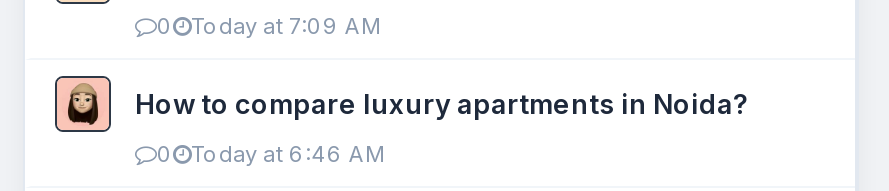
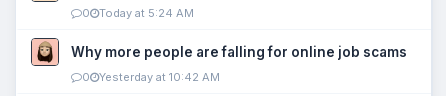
- 0 Today at 7:09 AM
+ 0 Today at 5:24 AM

- How to compare luxury apartments in Noida?
+ Why more people are falling for online job scams

- Today at 6:46 AM
+ Yesterday at 10:42 AM
